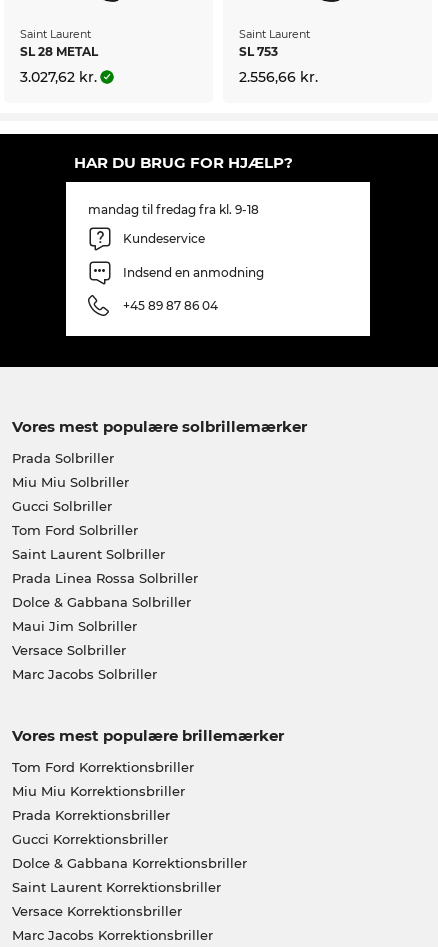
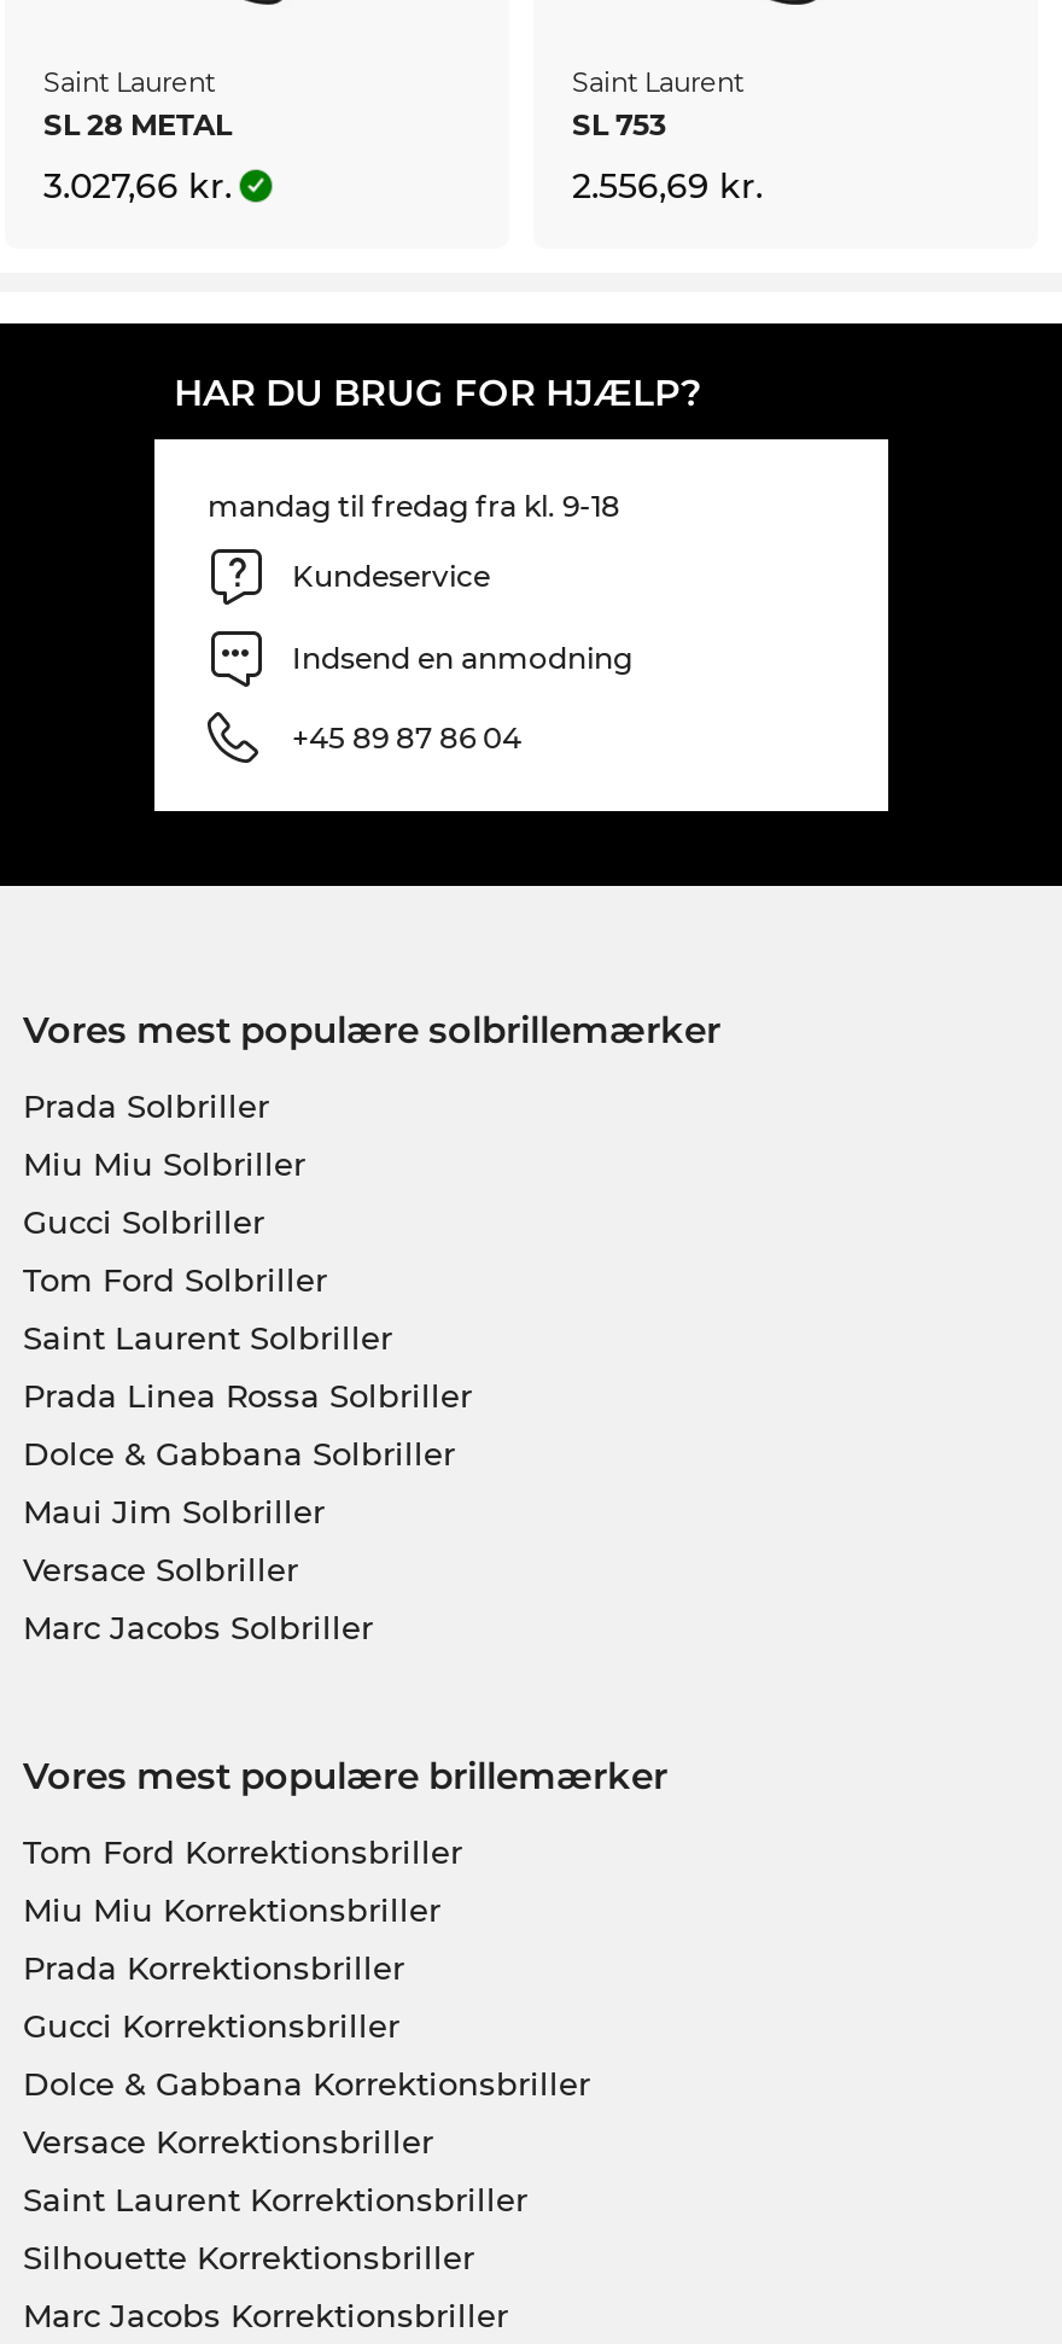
- 3.027,62 kr.
+ 3.027,66 kr.

- 2.556,66 kr.
+ 2.556,69 kr.

+ Silhouette Korrektionsbriller

moved up: Versace Korrektionsbriller
